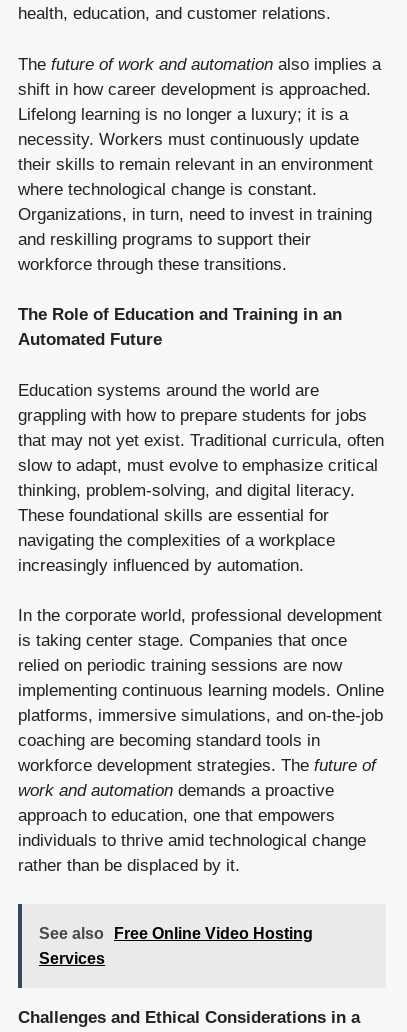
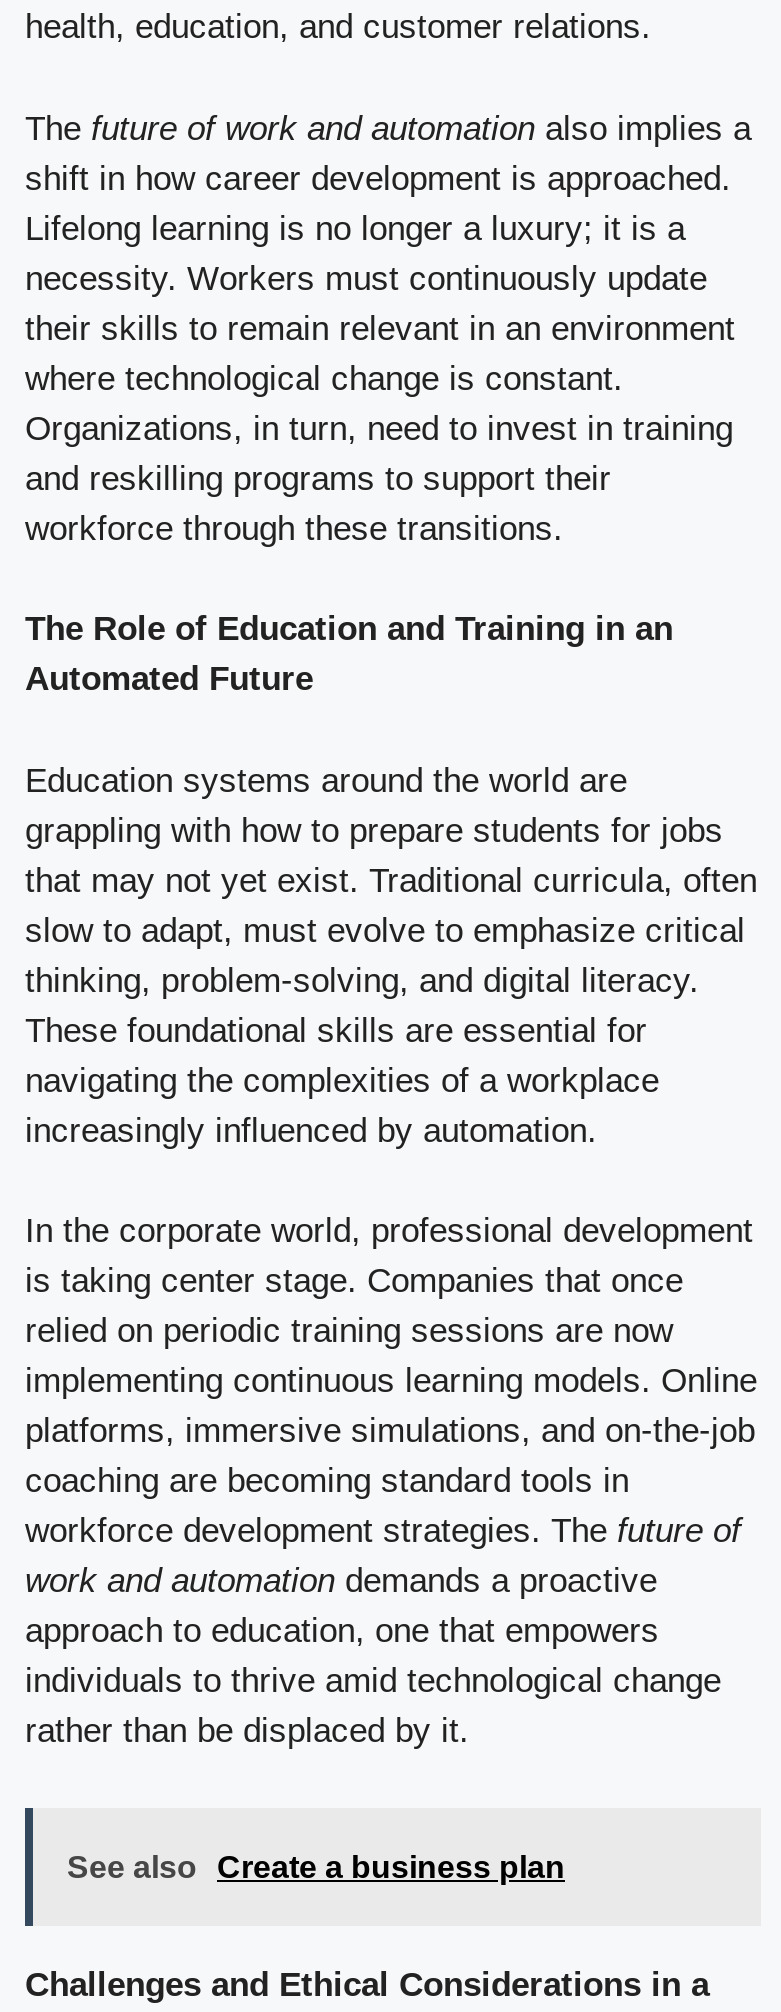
- See also Free Online Video Hosting
- Services
+ See also Create a business plan
